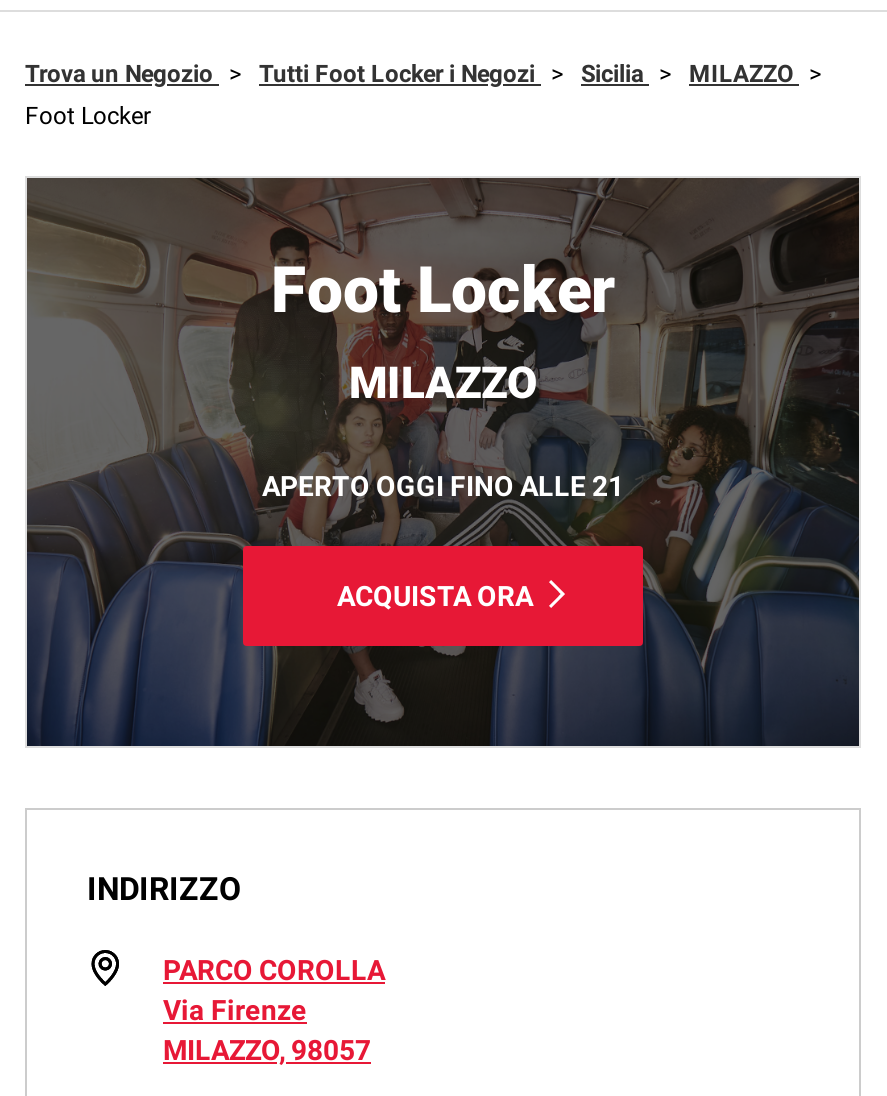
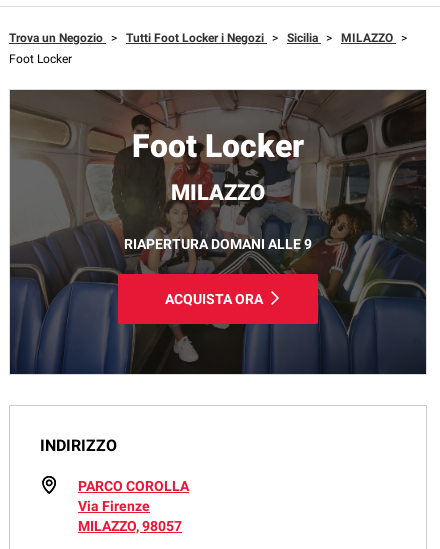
- APERTO OGGI FINO ALLE 21
+ RIAPERTURA DOMANI ALLE 9
